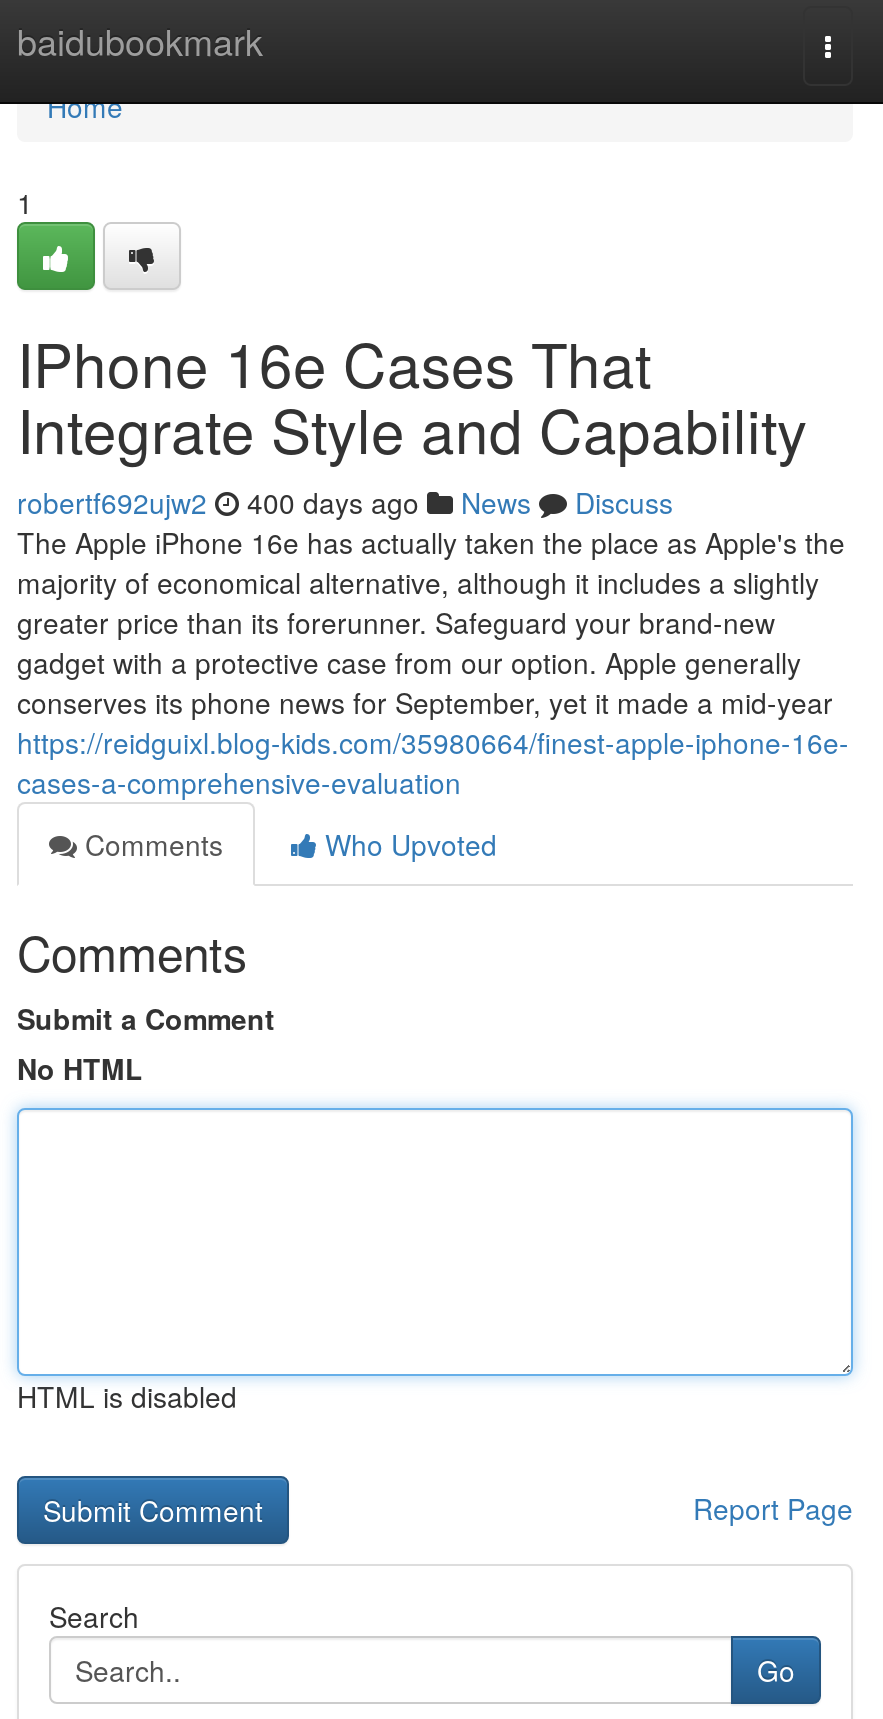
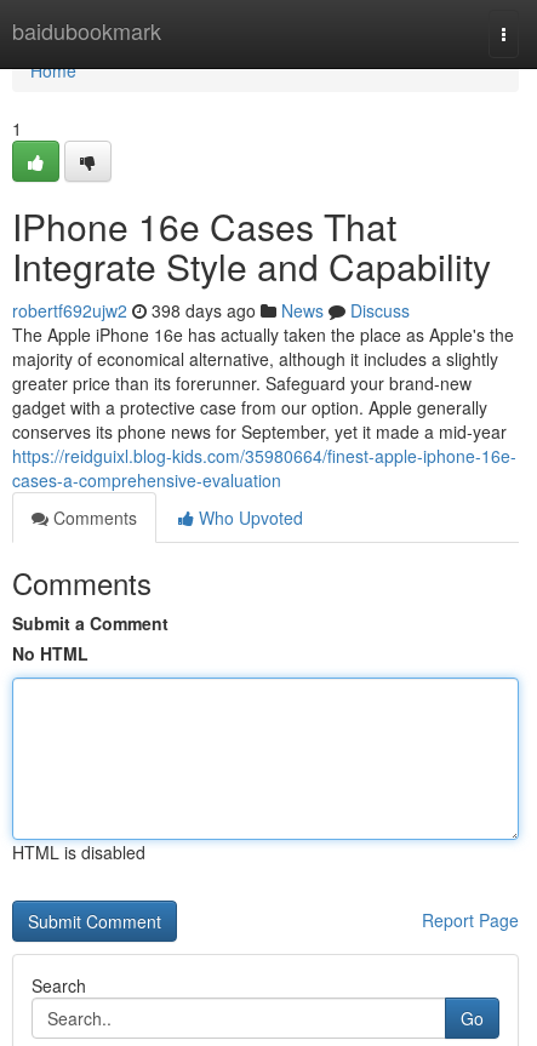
- robertf692ujw2 400 days ago News Discuss
+ robertf692ujw2 398 days ago News Discuss
